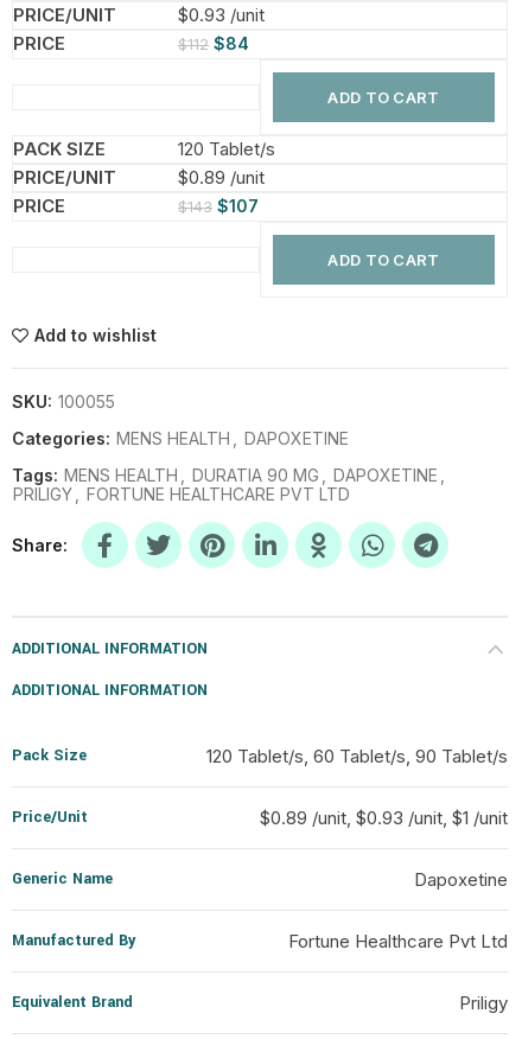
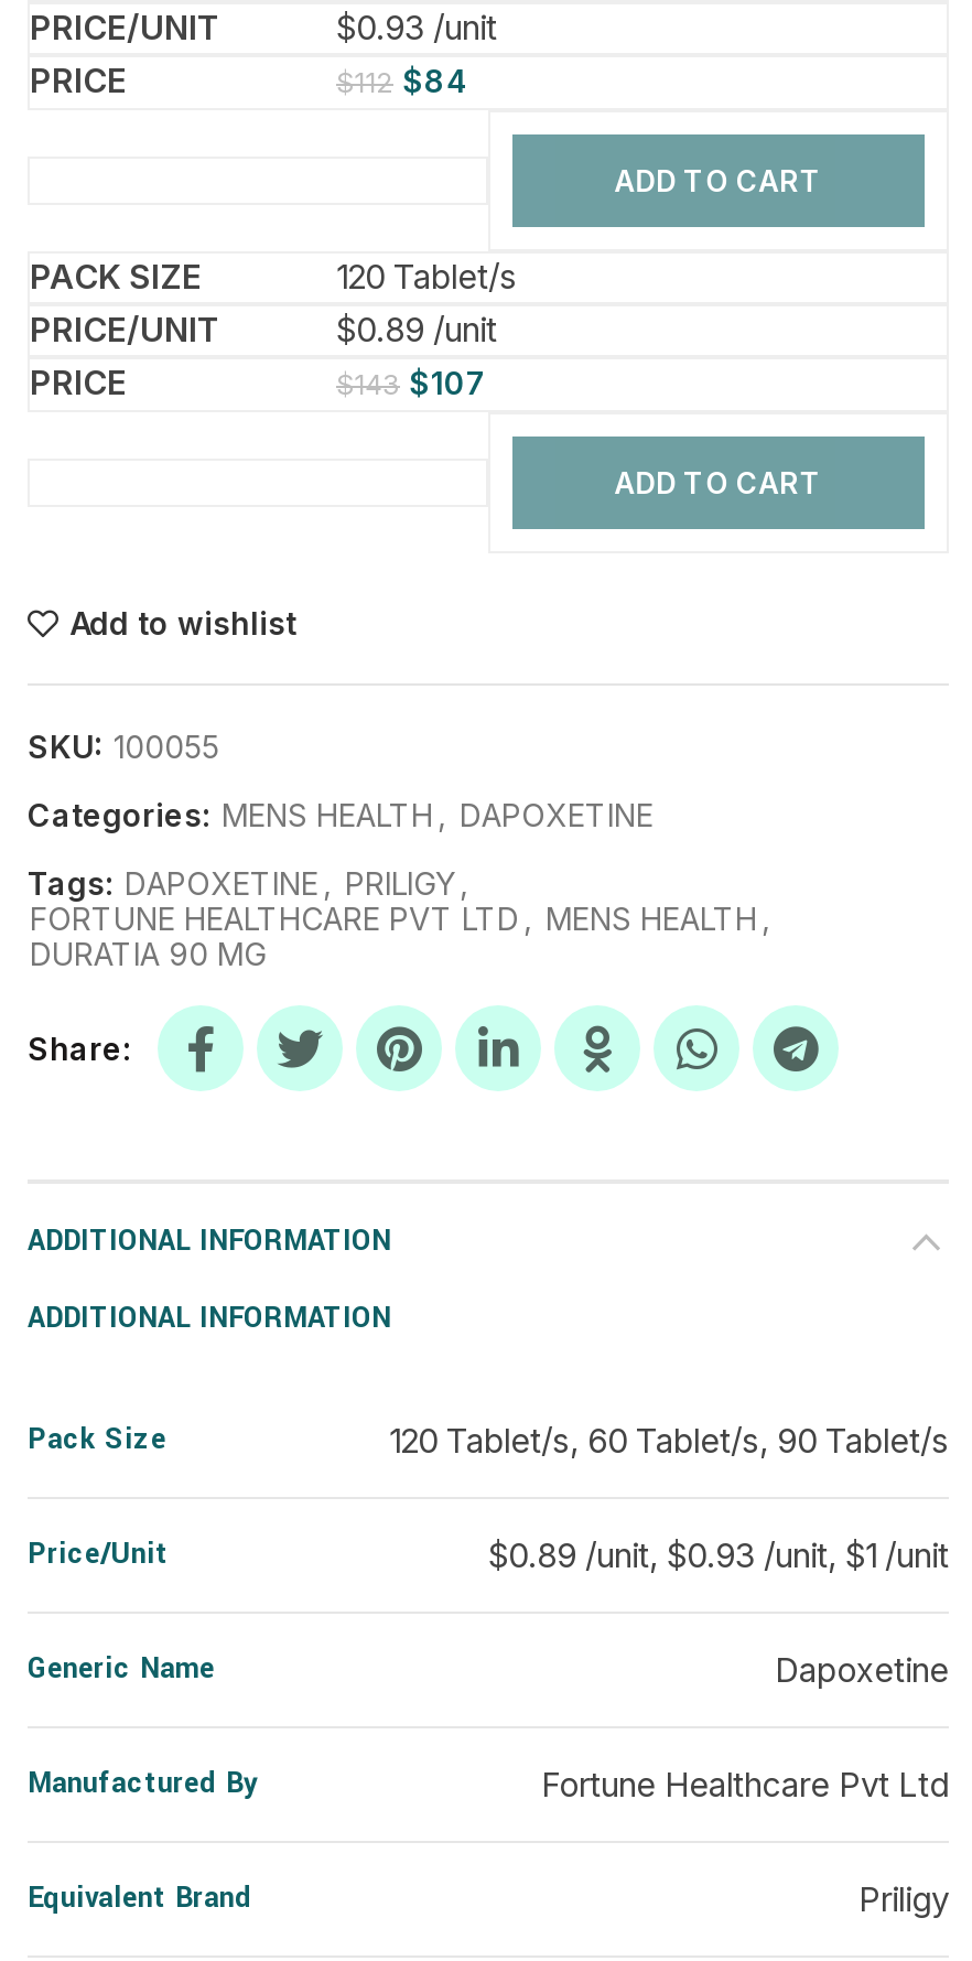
- Tags: MENS HEALTH , DURATIA 90 MG , DAPOXETINE ,
- PRILIGY , FORTUNE HEALTHCARE PVT LTD
+ Tags: DAPOXETINE , PRILIGY ,
+ FORTUNE HEALTHCARE PVT LTD , MENS HEALTH ,
+ DURATIA 90 MG
